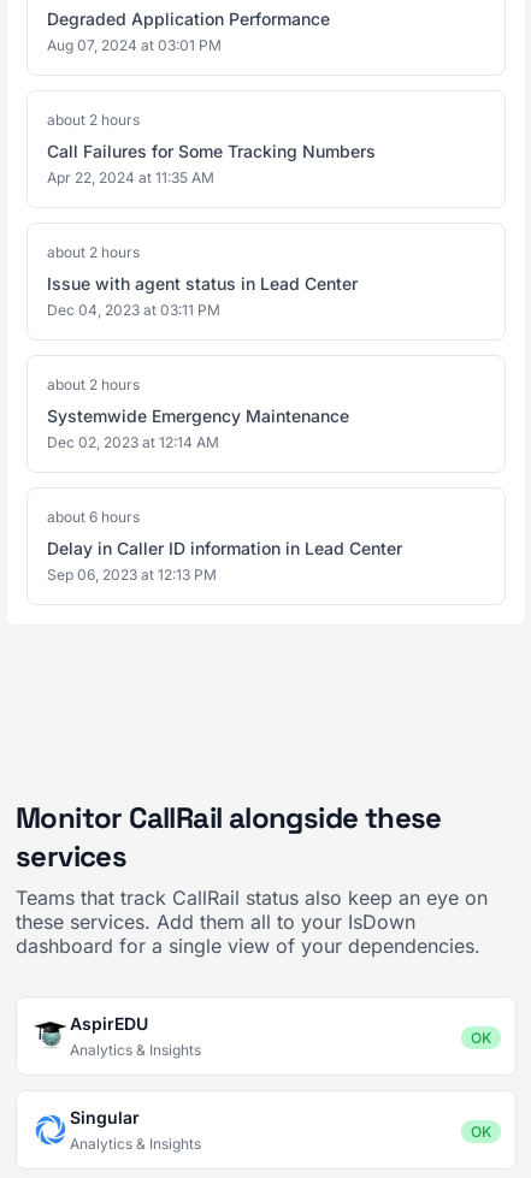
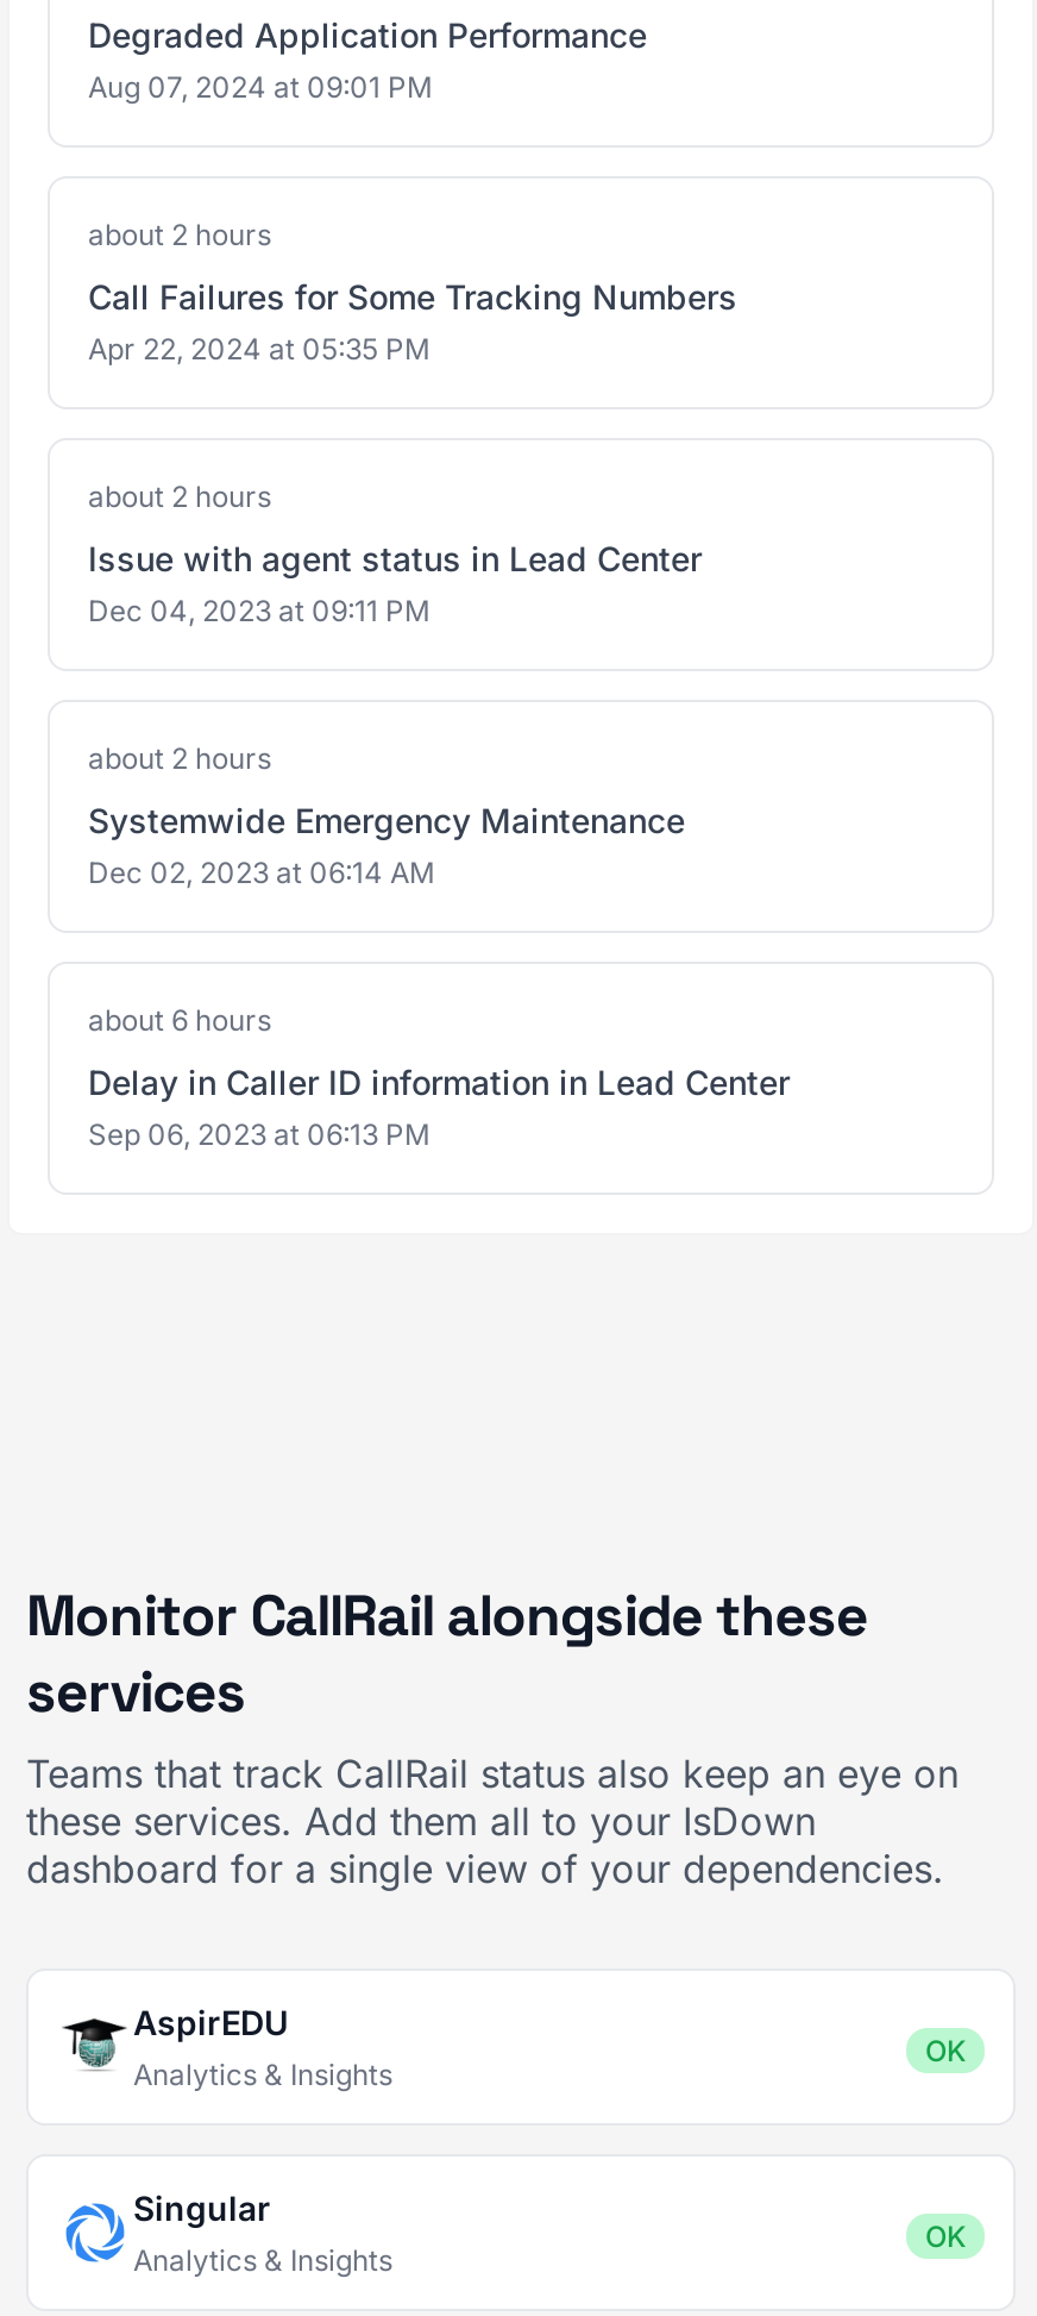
- Aug 07, 2024 at 03:01 PM
+ Aug 07, 2024 at 09:01 PM

- Apr 22, 2024 at 11:35 AM
+ Apr 22, 2024 at 05:35 PM

- Dec 04, 2023 at 03:11 PM
+ Dec 04, 2023 at 09:11 PM

- Dec 02, 2023 at 12:14 AM
+ Dec 02, 2023 at 06:14 AM

- Sep 06, 2023 at 12:13 PM
+ Sep 06, 2023 at 06:13 PM
